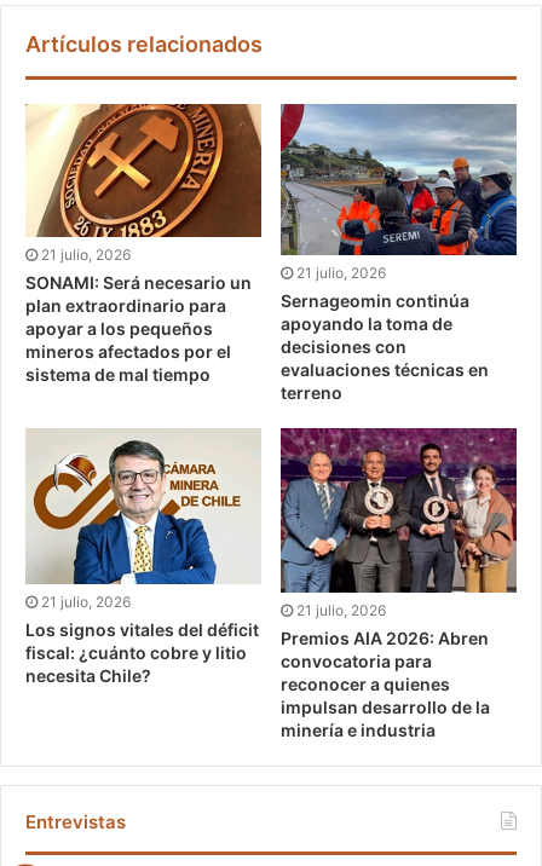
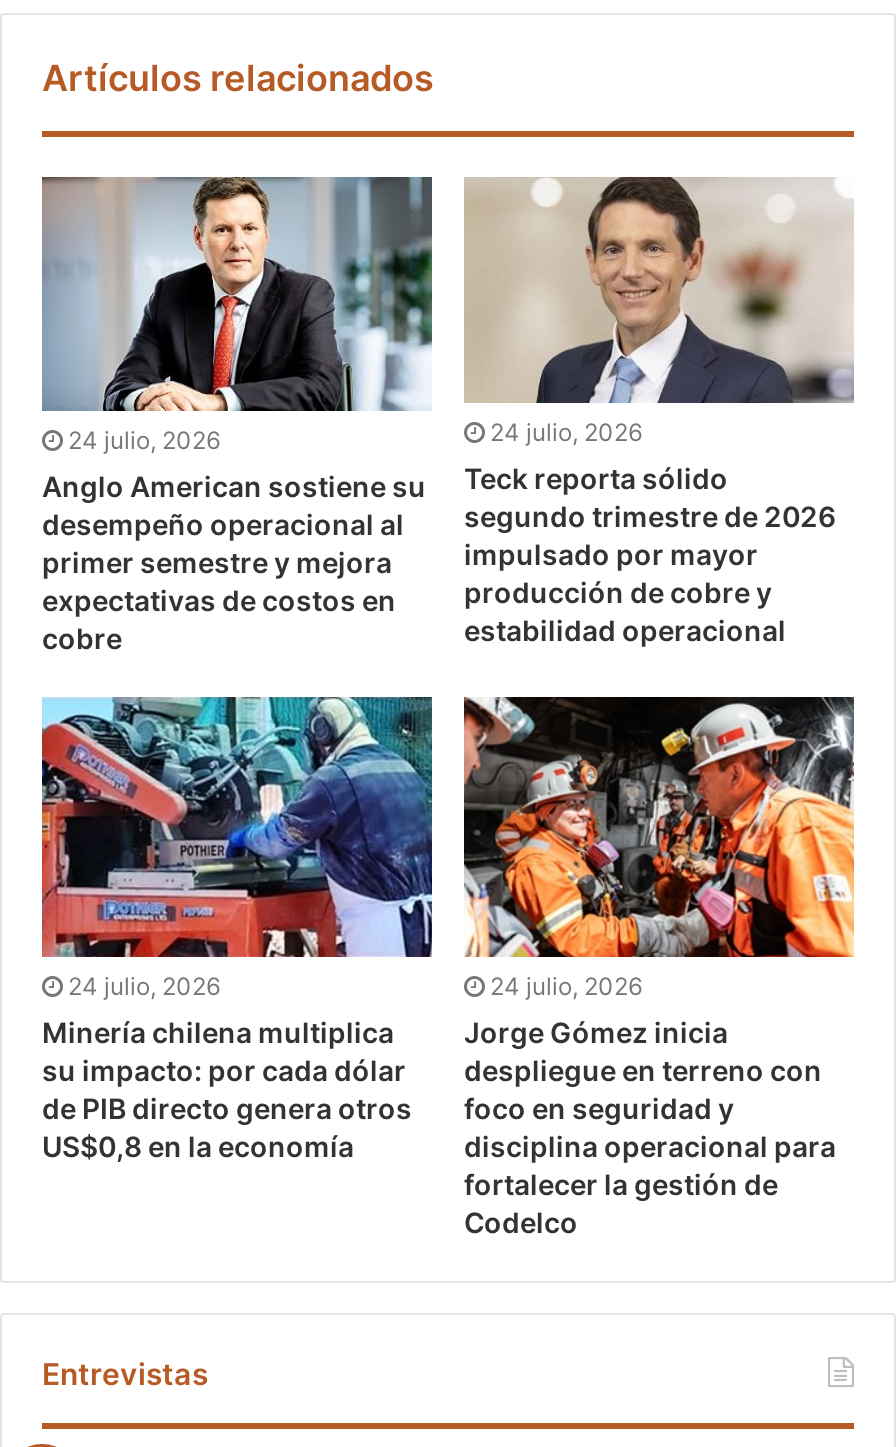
- [image]
- 21 julio, 2026
- SONAMI: Será necesario un
- plan extraordinario para
- apoyar a los pequeños
- mineros afectados por el
- sistema de mal tiempo
+ [image]
+ 24 julio, 2026
+ Anglo American sostiene su
+ desempeño operacional al
+ primer semestre y mejora
+ expectativas de costos en
+ cobre

- [image]
- 21 julio, 2026
- Sernageomin continúa
- apoyando la toma de
- decisiones con
- evaluaciones técnicas en
- terreno
+ [image]
+ 24 julio, 2026
+ Teck reporta sólido
+ segundo trimestre de 2026
+ impulsado por mayor
+ producción de cobre y
+ estabilidad operacional

- [image]
- 21 julio, 2026
- Los signos vitales del déficit
- fiscal: ¿cuánto cobre y litio
- necesita Chile?
+ [image]
+ 24 julio, 2026
+ Minería chilena multiplica
+ su impacto: por cada dólar
+ de PIB directo genera otros
+ US$0,8 en la economía

- [image]
- 21 julio, 2026
- Premios AIA 2026: Abren
- convocatoria para
- reconocer a quienes
- impulsan desarrollo de la
- minería e industria
+ [image]
+ 24 julio, 2026
+ Jorge Gómez inicia
+ despliegue en terreno con
+ foco en seguridad y
+ disciplina operacional para
+ fortalecer la gestión de
+ Codelco
